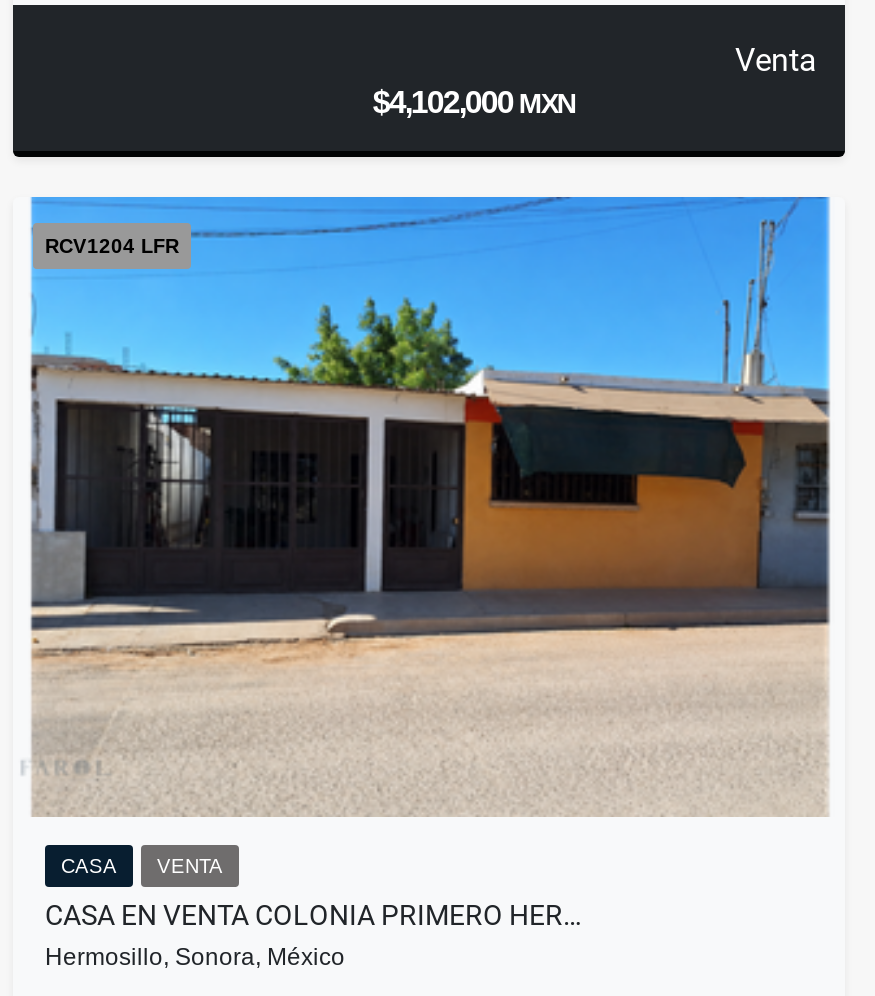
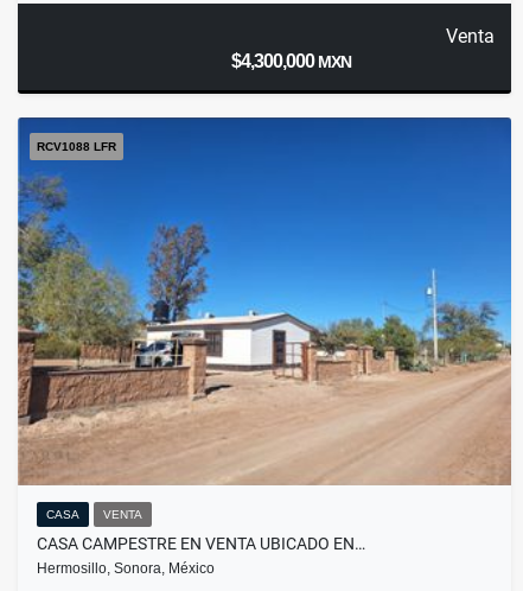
- $4,102,000 MXN
+ $4,300,000 MXN

- [image]
- RCV1204 LFR
+ [image]
+ RCV1088 LFR

- CASA EN VENTA COLONIA PRIMERO HER…
+ CASA CAMPESTRE EN VENTA UBICADO EN…
